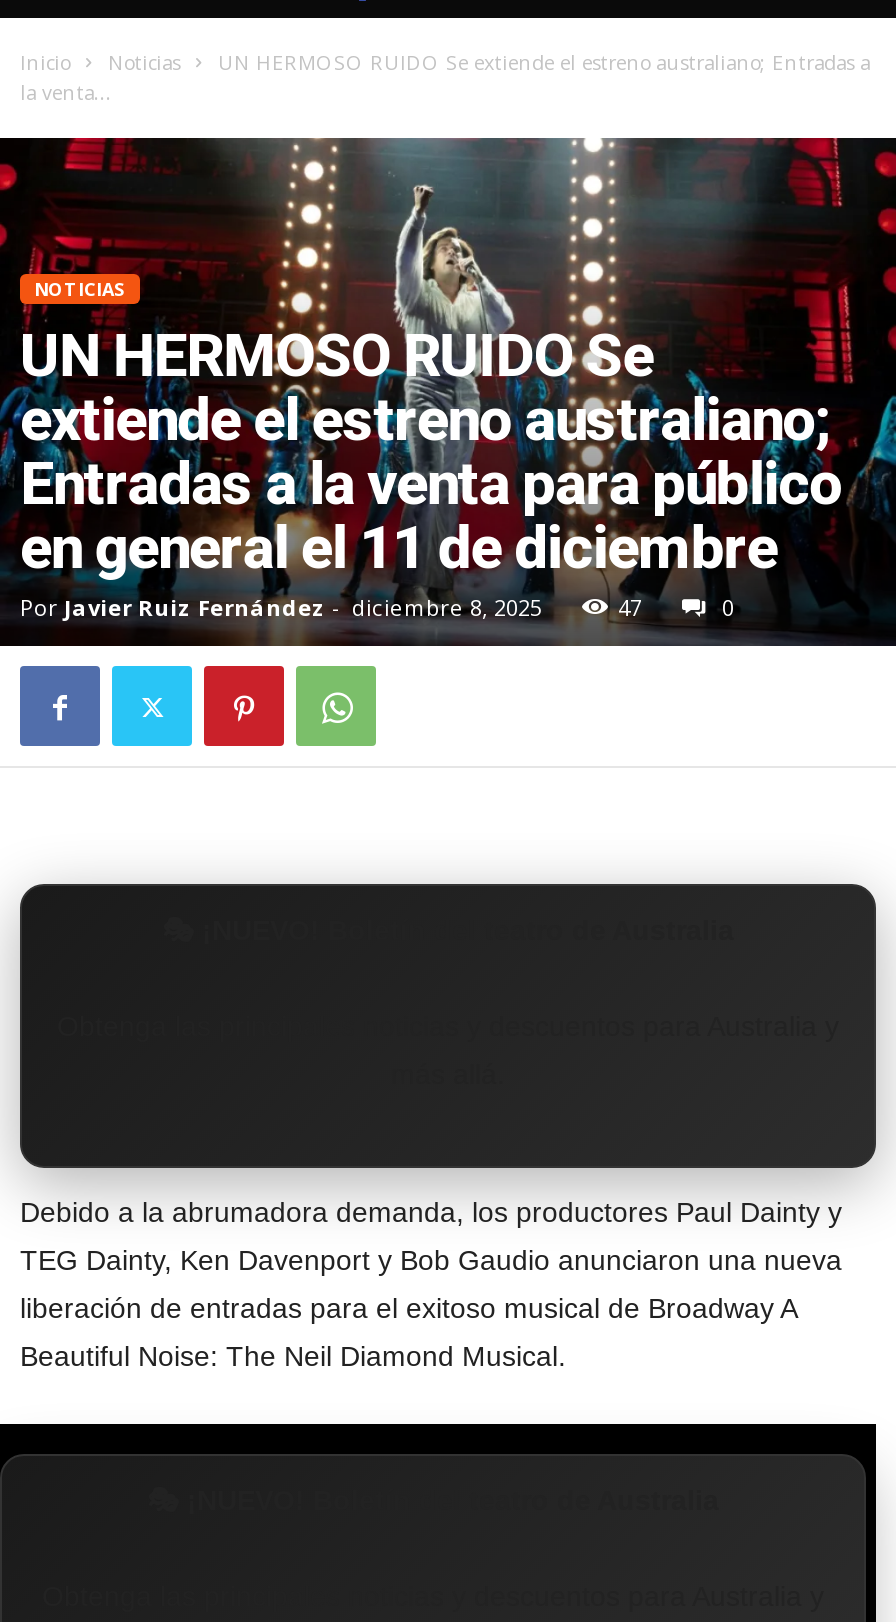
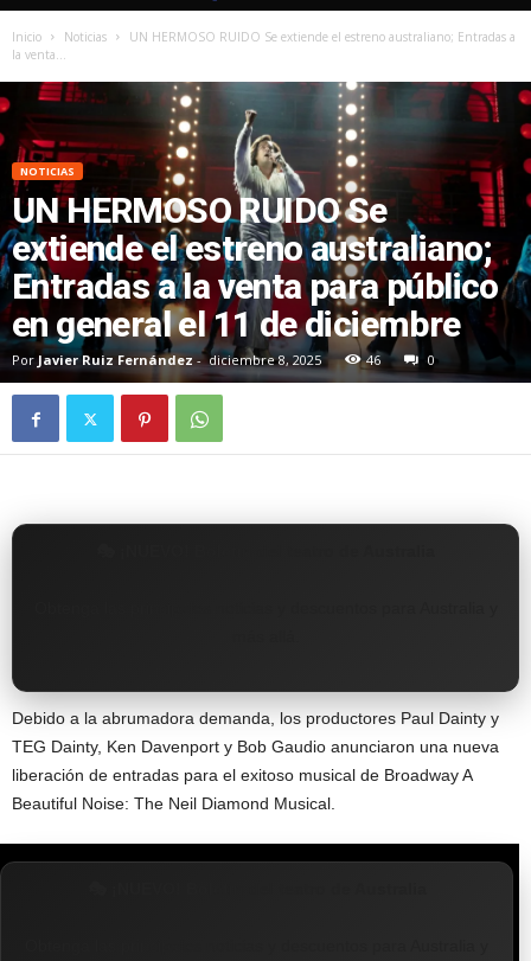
- 47
+ 46
